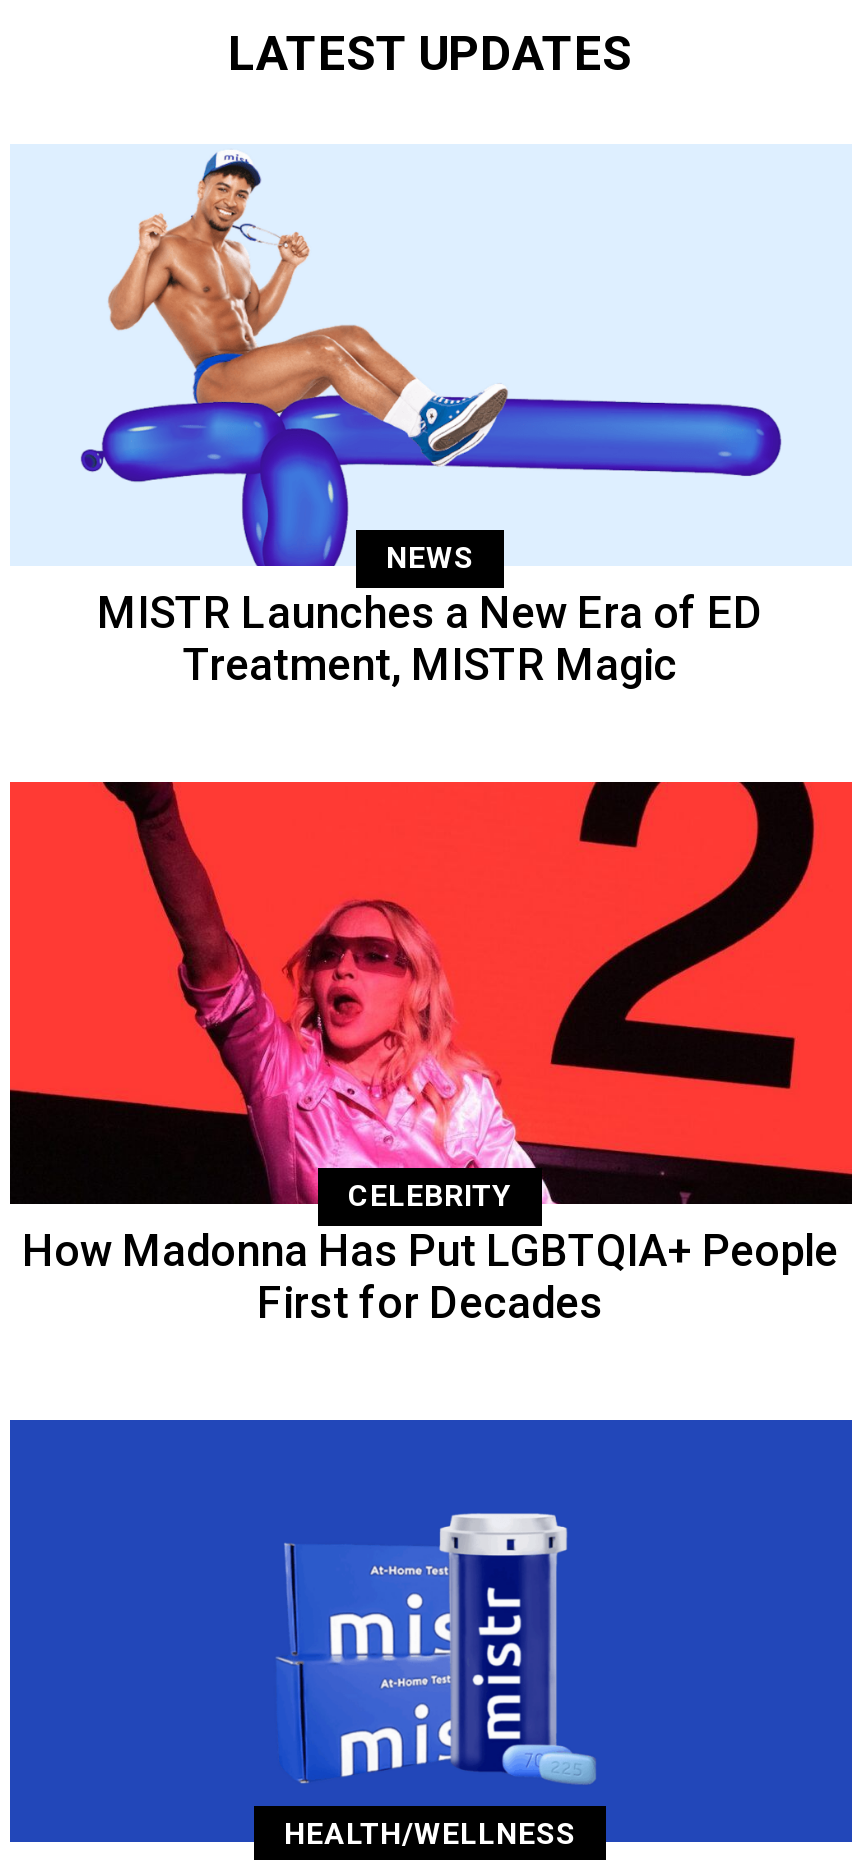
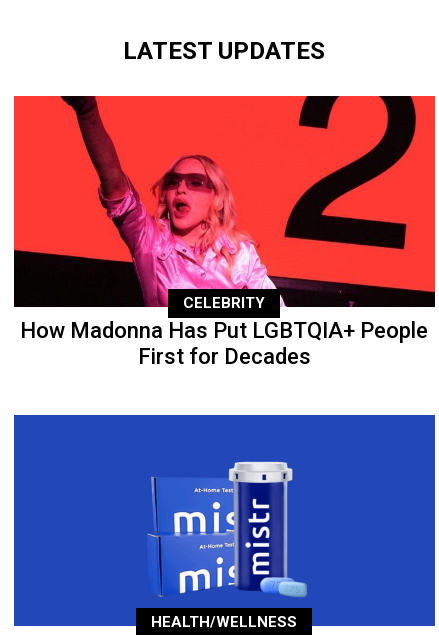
- [image]
- NEWS
- MISTR Launches a New Era of ED
- Treatment, MISTR Magic
